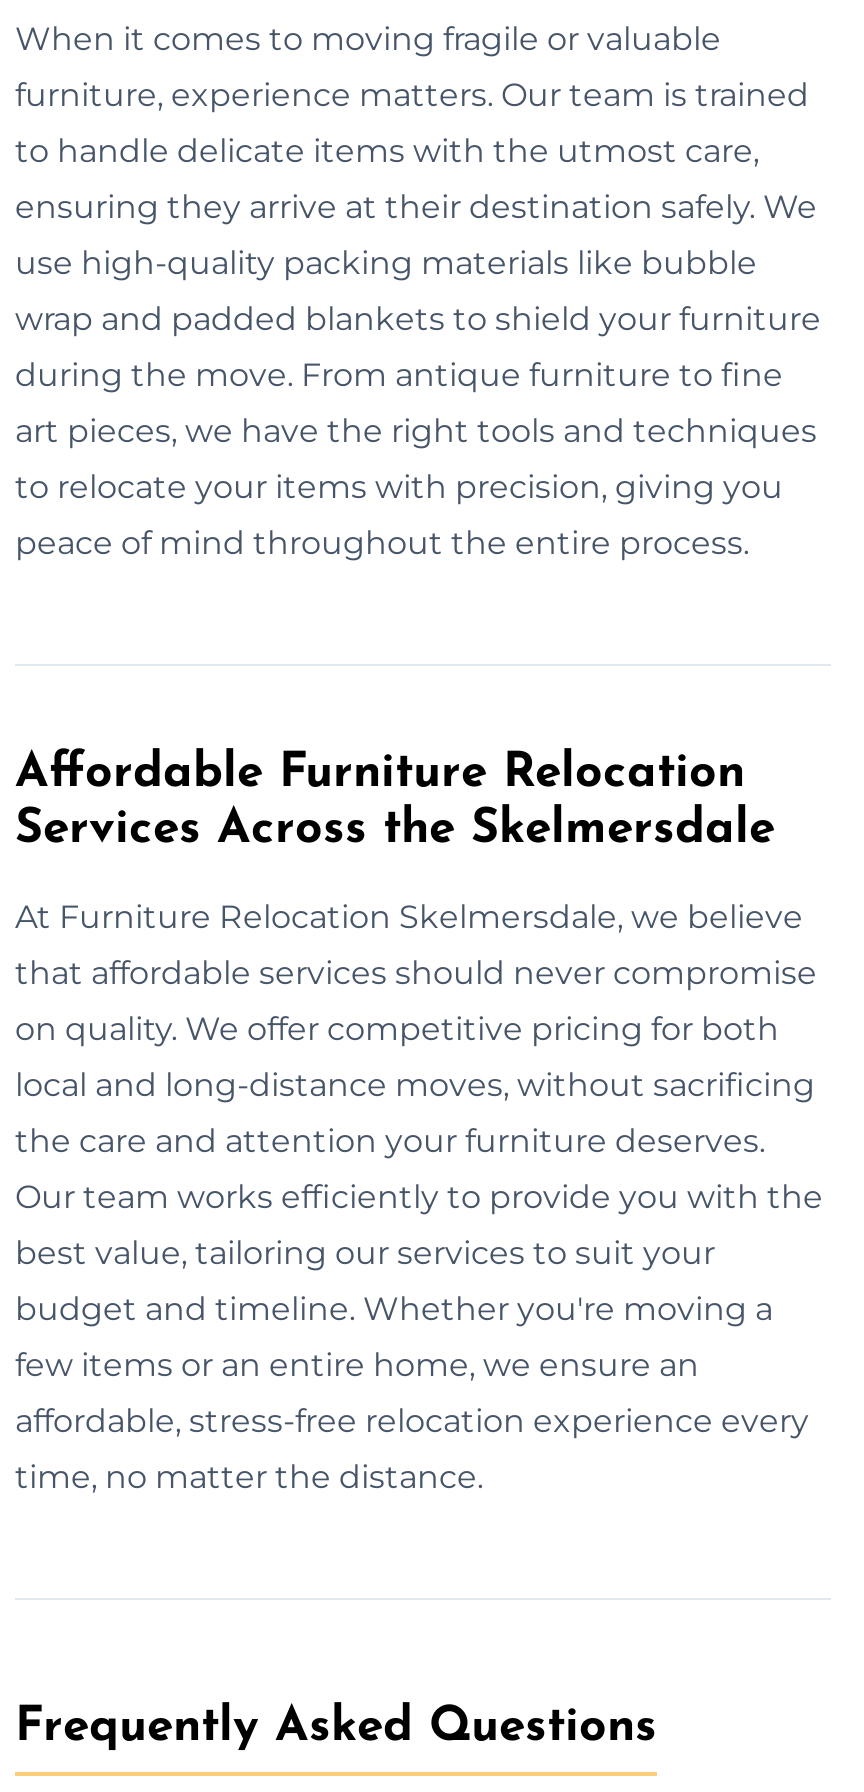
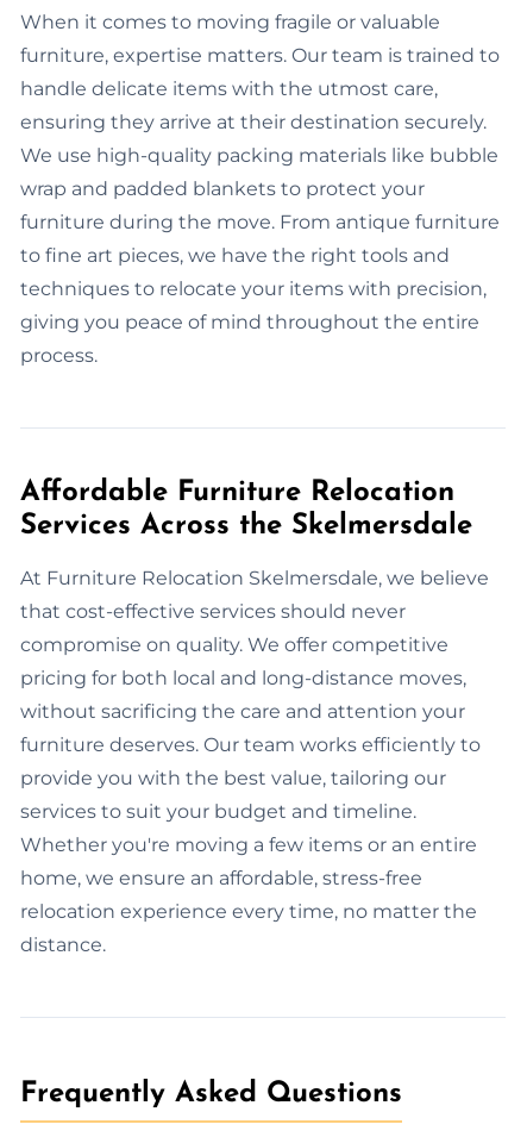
- furniture, experience matters. Our team is trained
- to handle delicate items with the utmost care,
- ensuring they arrive at their destination safely. We
- use high-quality packing materials like bubble
- wrap and padded blankets to shield your furniture
- during the move. From antique furniture to fine
- art pieces, we have the right tools and techniques
- to relocate your items with precision, giving you
- peace of mind throughout the entire process.
+ furniture, expertise matters. Our team is trained to
+ handle delicate items with the utmost care,
+ ensuring they arrive at their destination securely.
+ We use high-quality packing materials like bubble
+ wrap and padded blankets to protect your
+ furniture during the move. From antique furniture
+ to fine art pieces, we have the right tools and
+ techniques to relocate your items with precision,
+ giving you peace of mind throughout the entire
+ process.

- that affordable services should never compromise
- on quality. We offer competitive pricing for both
- local and long-distance moves, without sacrificing
- the care and attention your furniture deserves.
- Our team works efficiently to provide you with the
- best value, tailoring our services to suit your
- budget and timeline. Whether you're moving a
- few items or an entire home, we ensure an
- affordable, stress-free relocation experience every
- time, no matter the distance.
+ that cost-effective services should never
+ compromise on quality. We offer competitive
+ pricing for both local and long-distance moves,
+ without sacrificing the care and attention your
+ furniture deserves. Our team works efficiently to
+ provide you with the best value, tailoring our
+ services to suit your budget and timeline.
+ Whether you're moving a few items or an entire
+ home, we ensure an affordable, stress-free
+ relocation experience every time, no matter the
+ distance.
